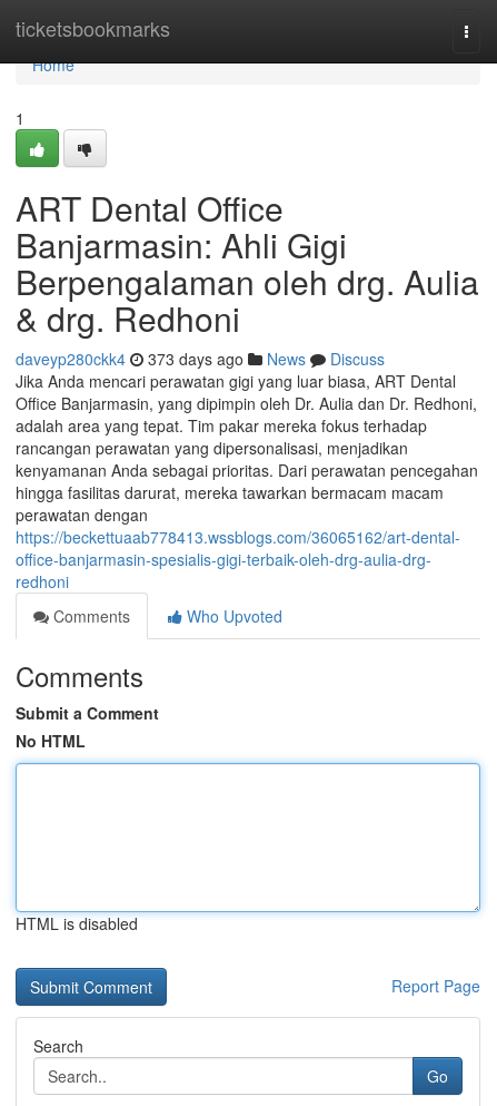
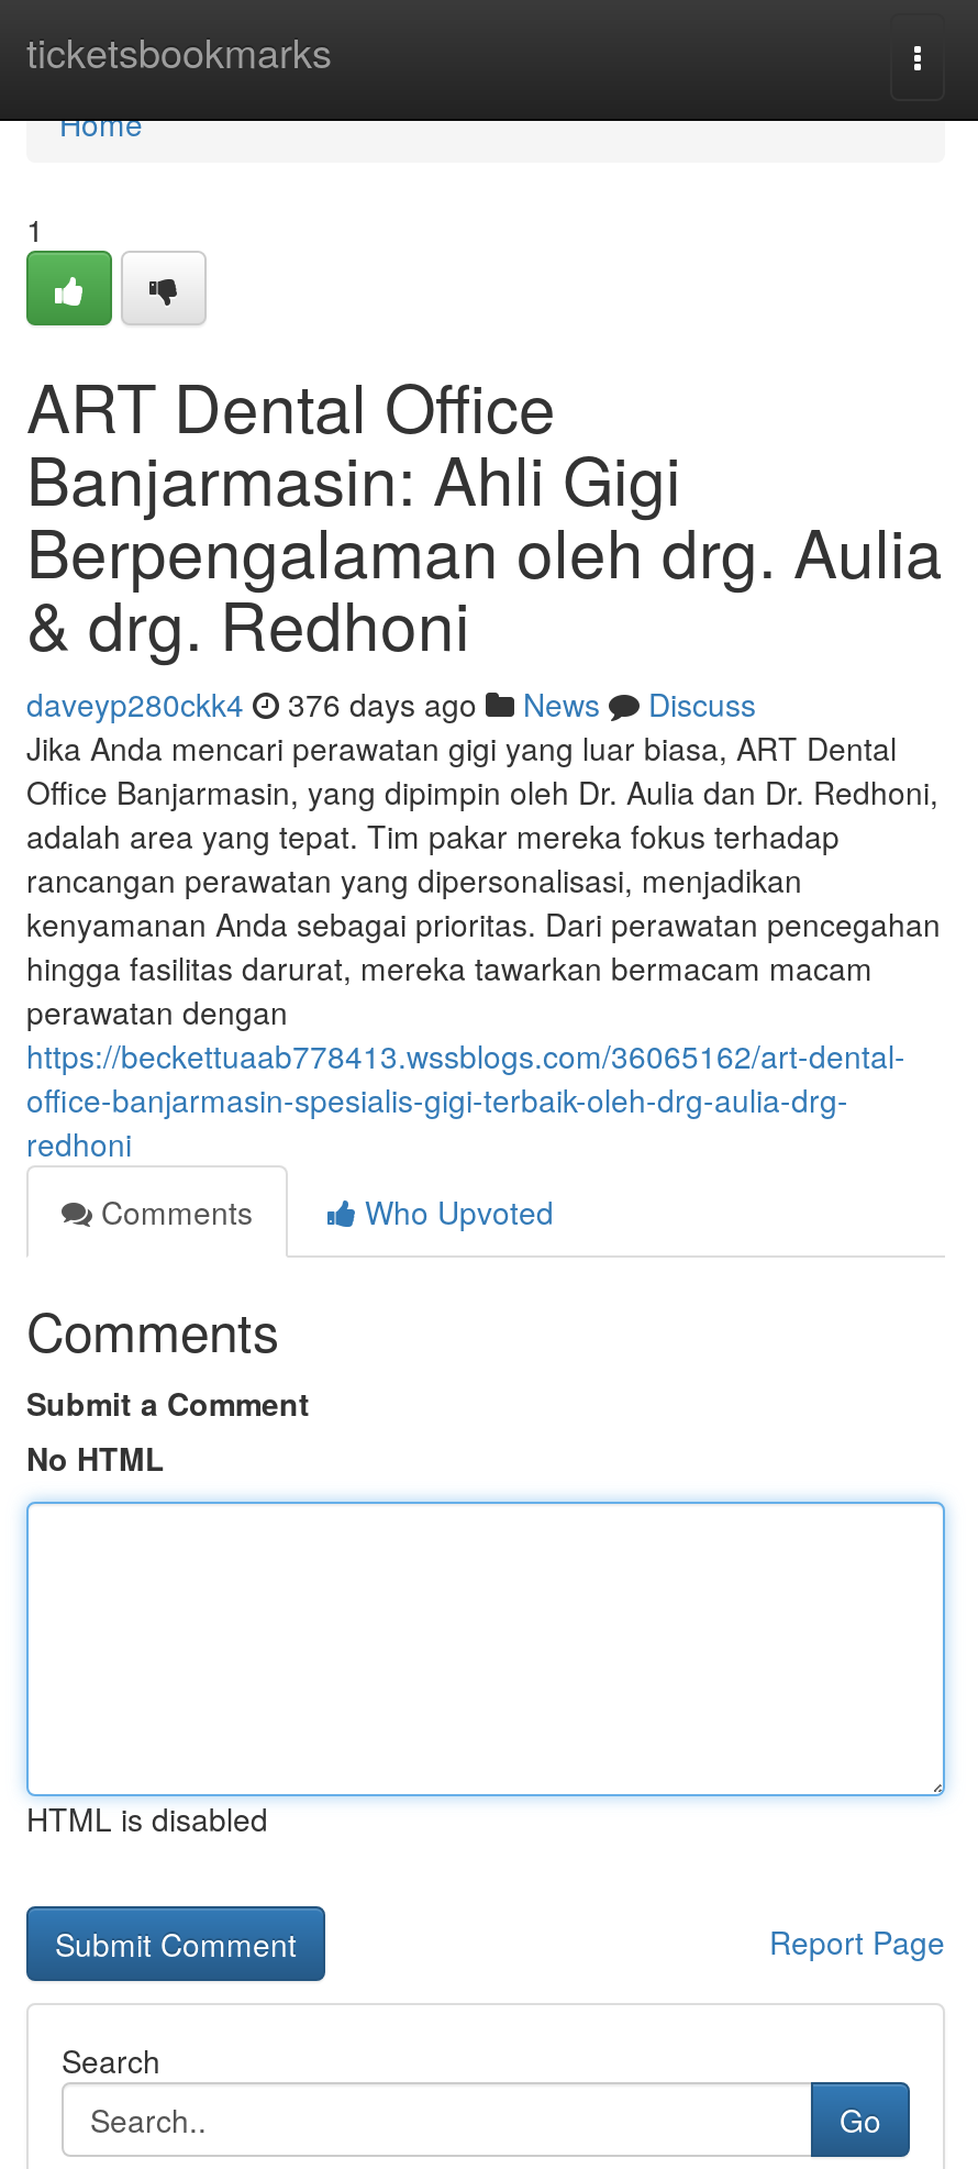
- daveyp280ckk4 373 days ago News Discuss
+ daveyp280ckk4 376 days ago News Discuss
